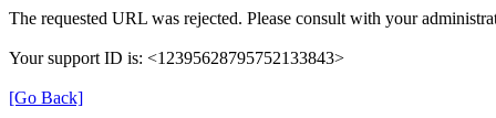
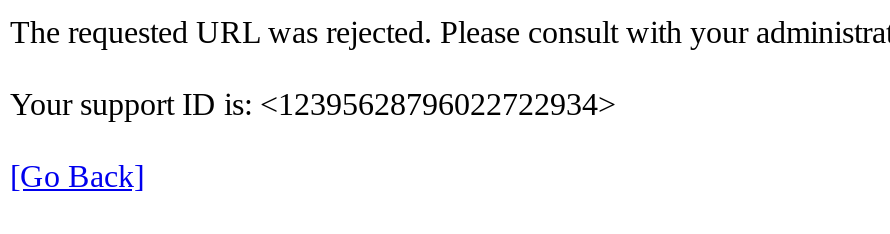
- Your support ID is: <12395628795752133843>
+ Your support ID is: <12395628796022722934>
